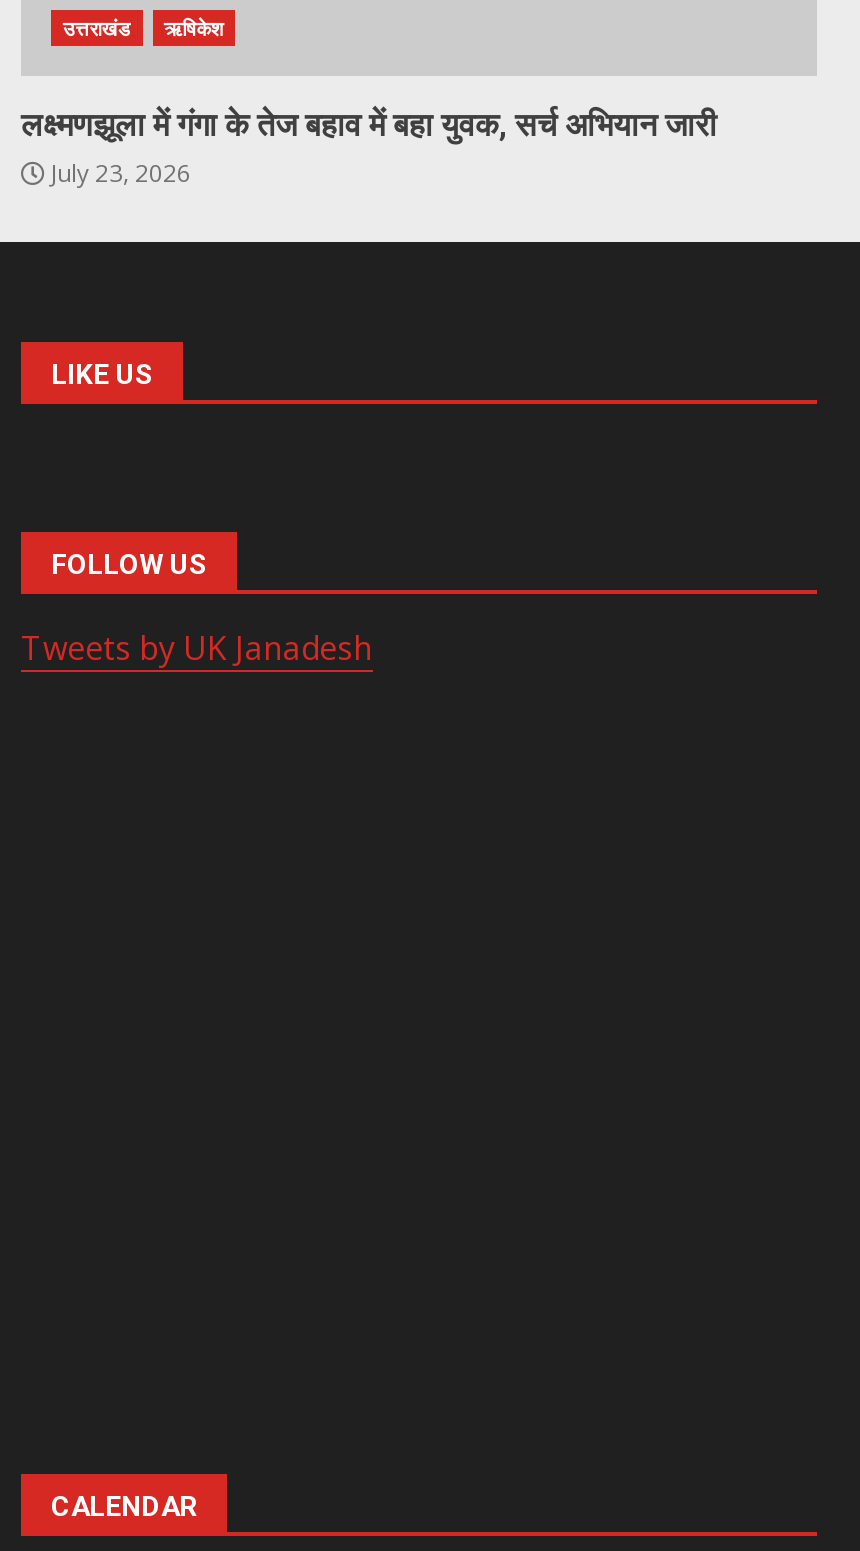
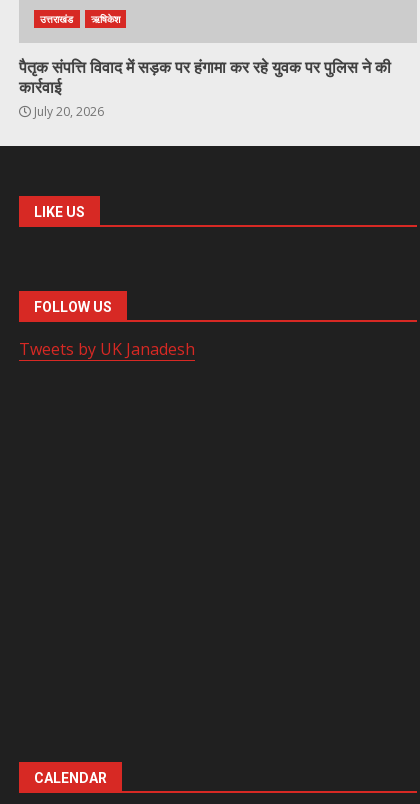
- लक्ष्मणझूला में गंगा के तेज बहाव में बहा युवक, सर्च अभियान जारी
- July 23, 2026
+ पैतृक संपत्ति विवाद में सड़क पर हंगामा कर रहे युवक पर पुलिस ने की
+ कार्रवाई
+ July 20, 2026
